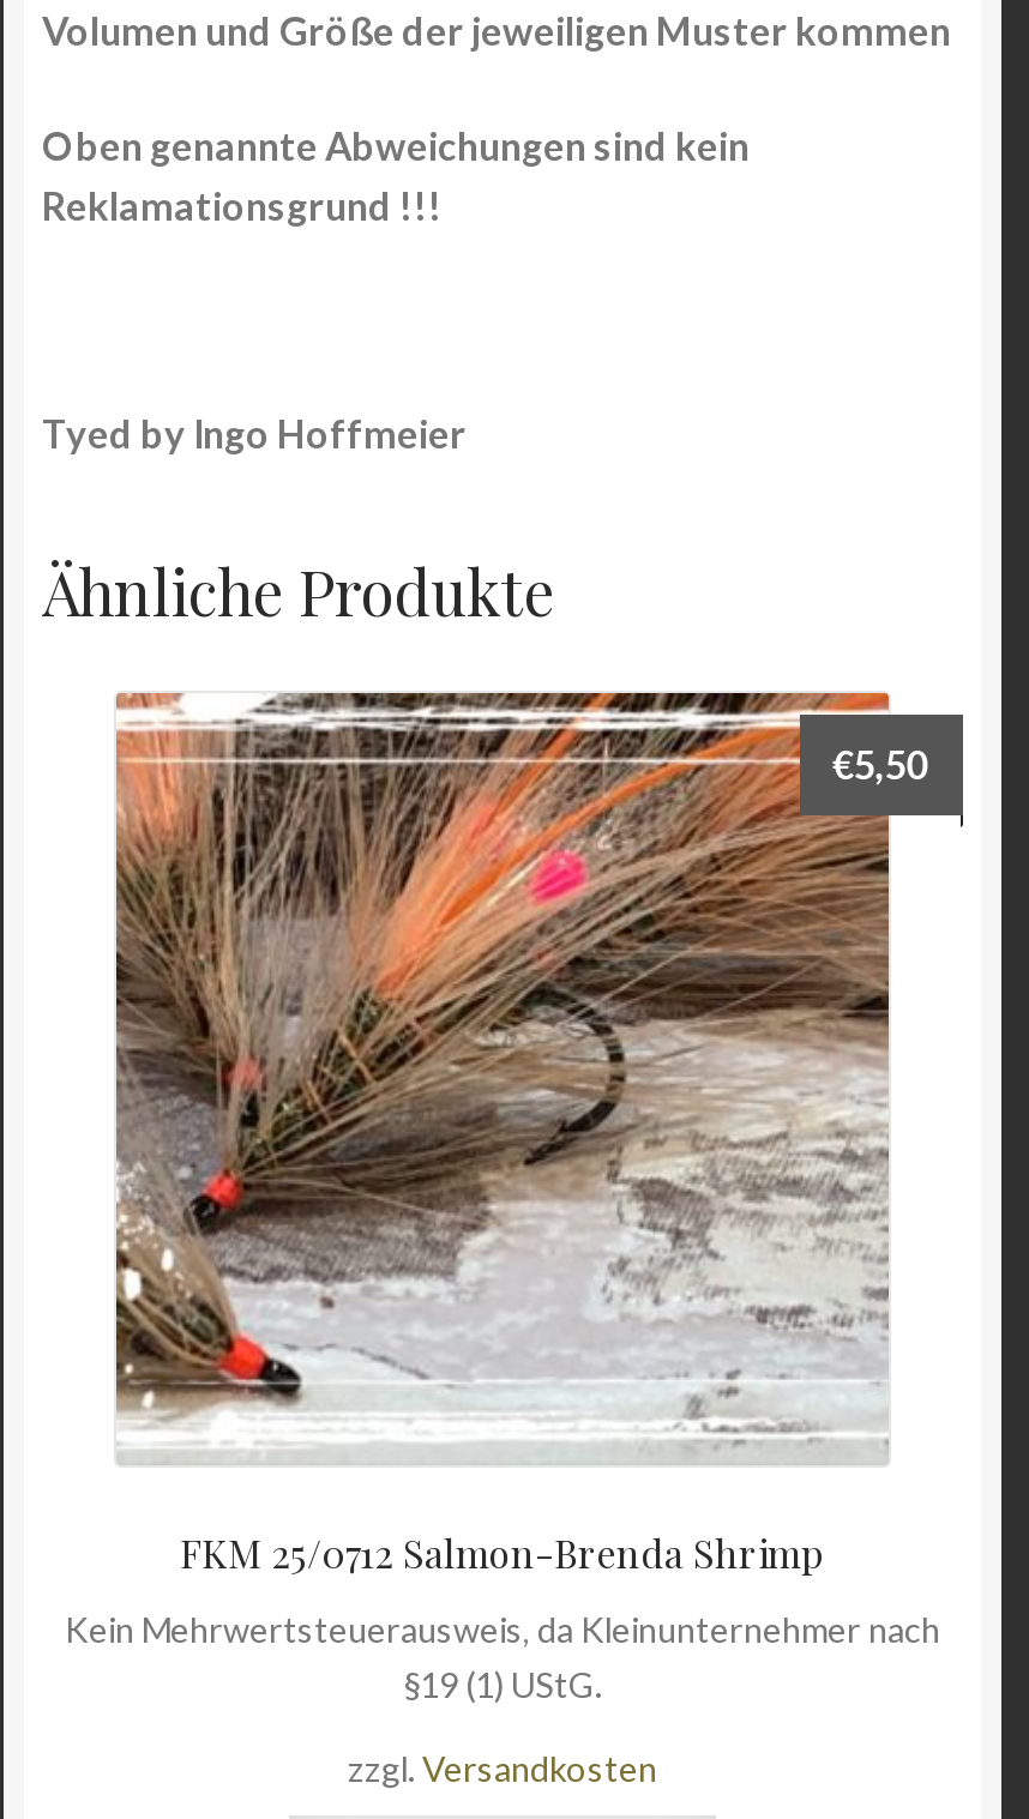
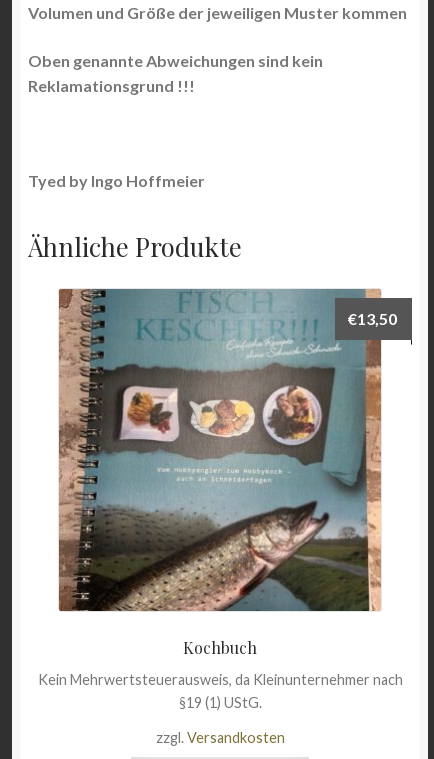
- [image]
- €5,50
+ [image]
+ €13,50

- FKM 25/0712 Salmon-Brenda Shrimp
+ Kochbuch
